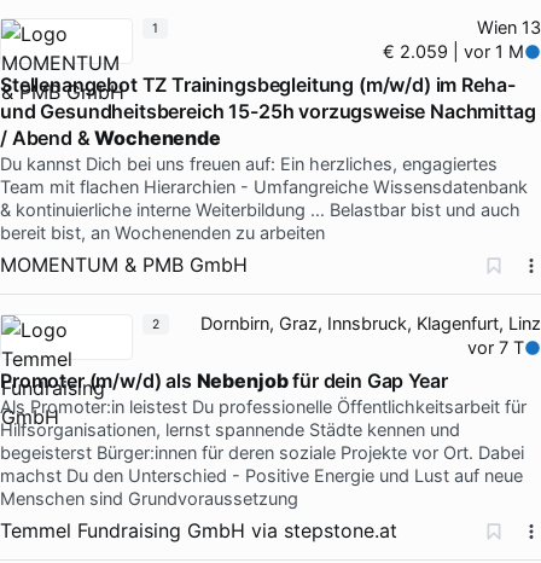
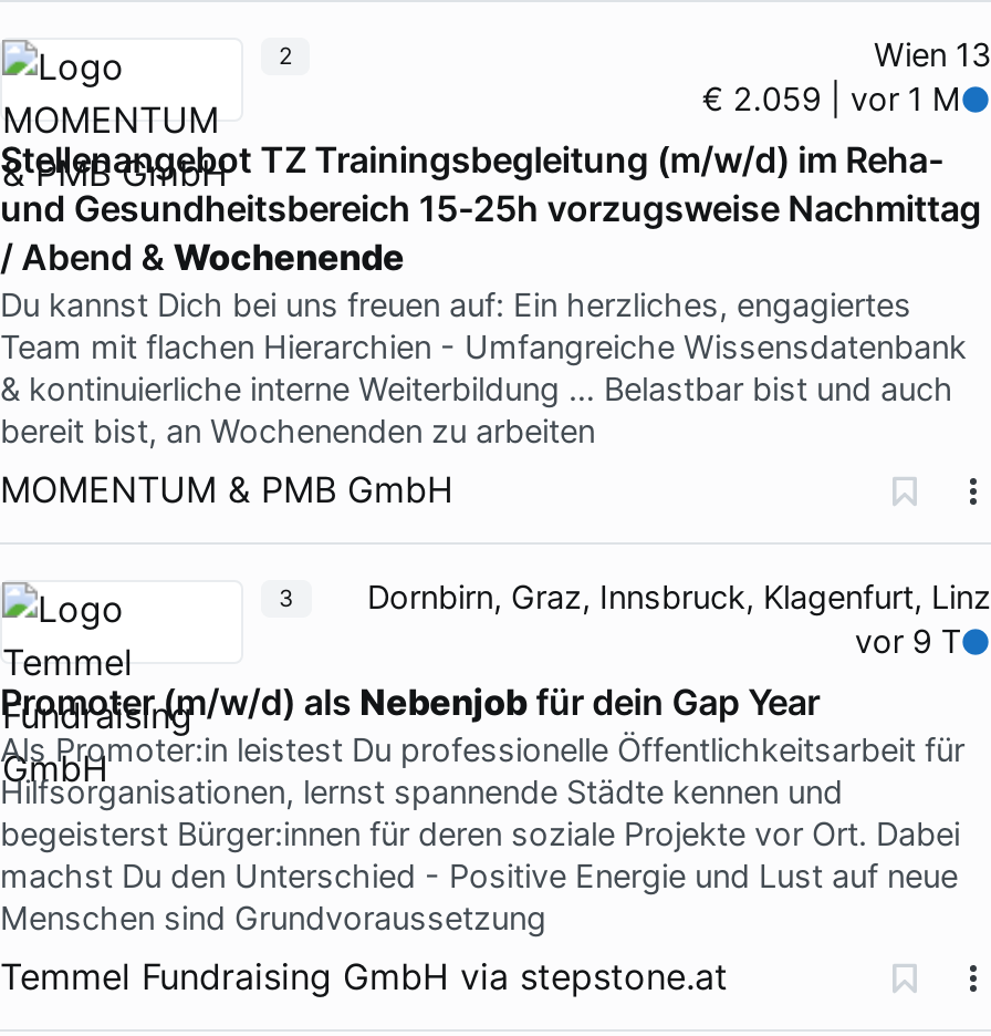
- 1
+ 2

- 2
+ 3

- vor 7 T
+ vor 9 T
